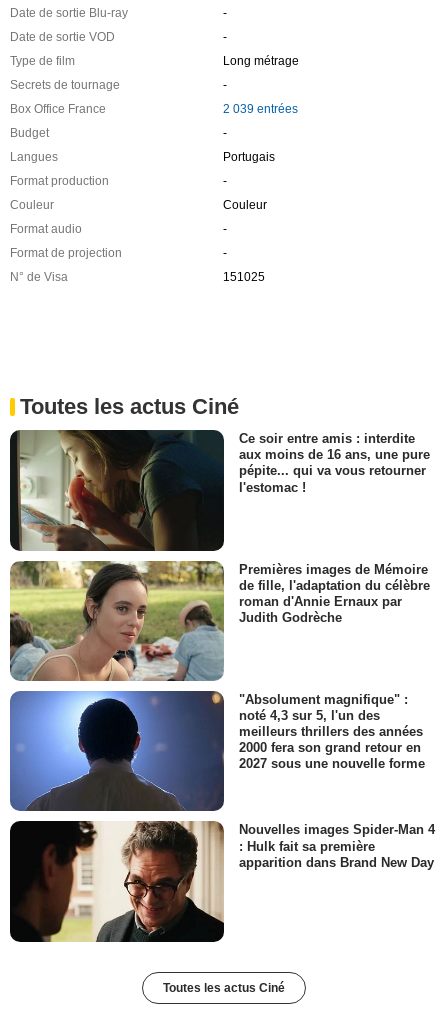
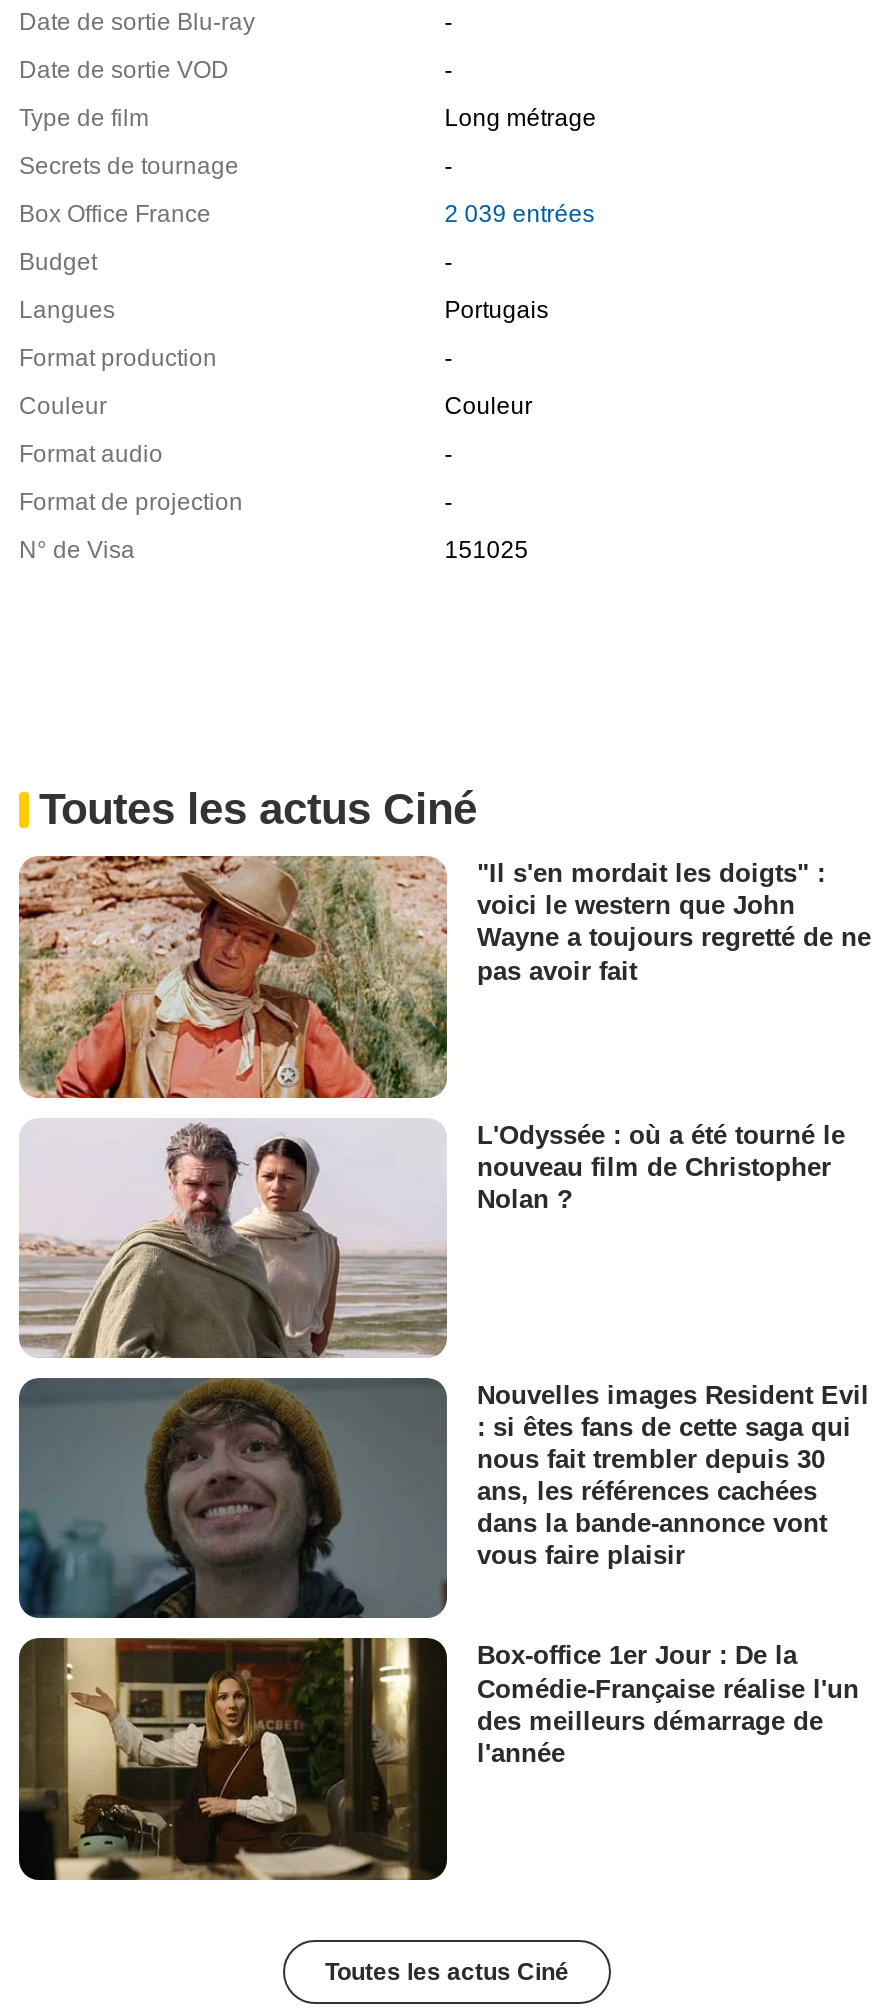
- [image]
- Ce soir entre amis : interdite
- aux moins de 16 ans, une pure
- pépite... qui va vous retourner
- l'estomac !
+ [image]
+ "Il s'en mordait les doigts" :
+ voici le western que John
+ Wayne a toujours regretté de ne
+ pas avoir fait

- [image]
- Premières images de Mémoire
- de fille, l'adaptation du célèbre
- roman d'Annie Ernaux par
- Judith Godrèche
+ [image]
+ L'Odyssée : où a été tourné le
+ nouveau film de Christopher
+ Nolan ?

- [image]
- "Absolument magnifique" :
- noté 4,3 sur 5, l'un des
- meilleurs thrillers des années
- 2000 fera son grand retour en
- 2027 sous une nouvelle forme
+ [image]
+ Nouvelles images Resident Evil
+ : si êtes fans de cette saga qui
+ nous fait trembler depuis 30
+ ans, les références cachées
+ dans la bande-annonce vont
+ vous faire plaisir

- [image]
- Nouvelles images Spider-Man 4
- : Hulk fait sa première
- apparition dans Brand New Day
+ [image]
+ Box-office 1er Jour : De la
+ Comédie-Française réalise l'un
+ des meilleurs démarrage de
+ l'année
